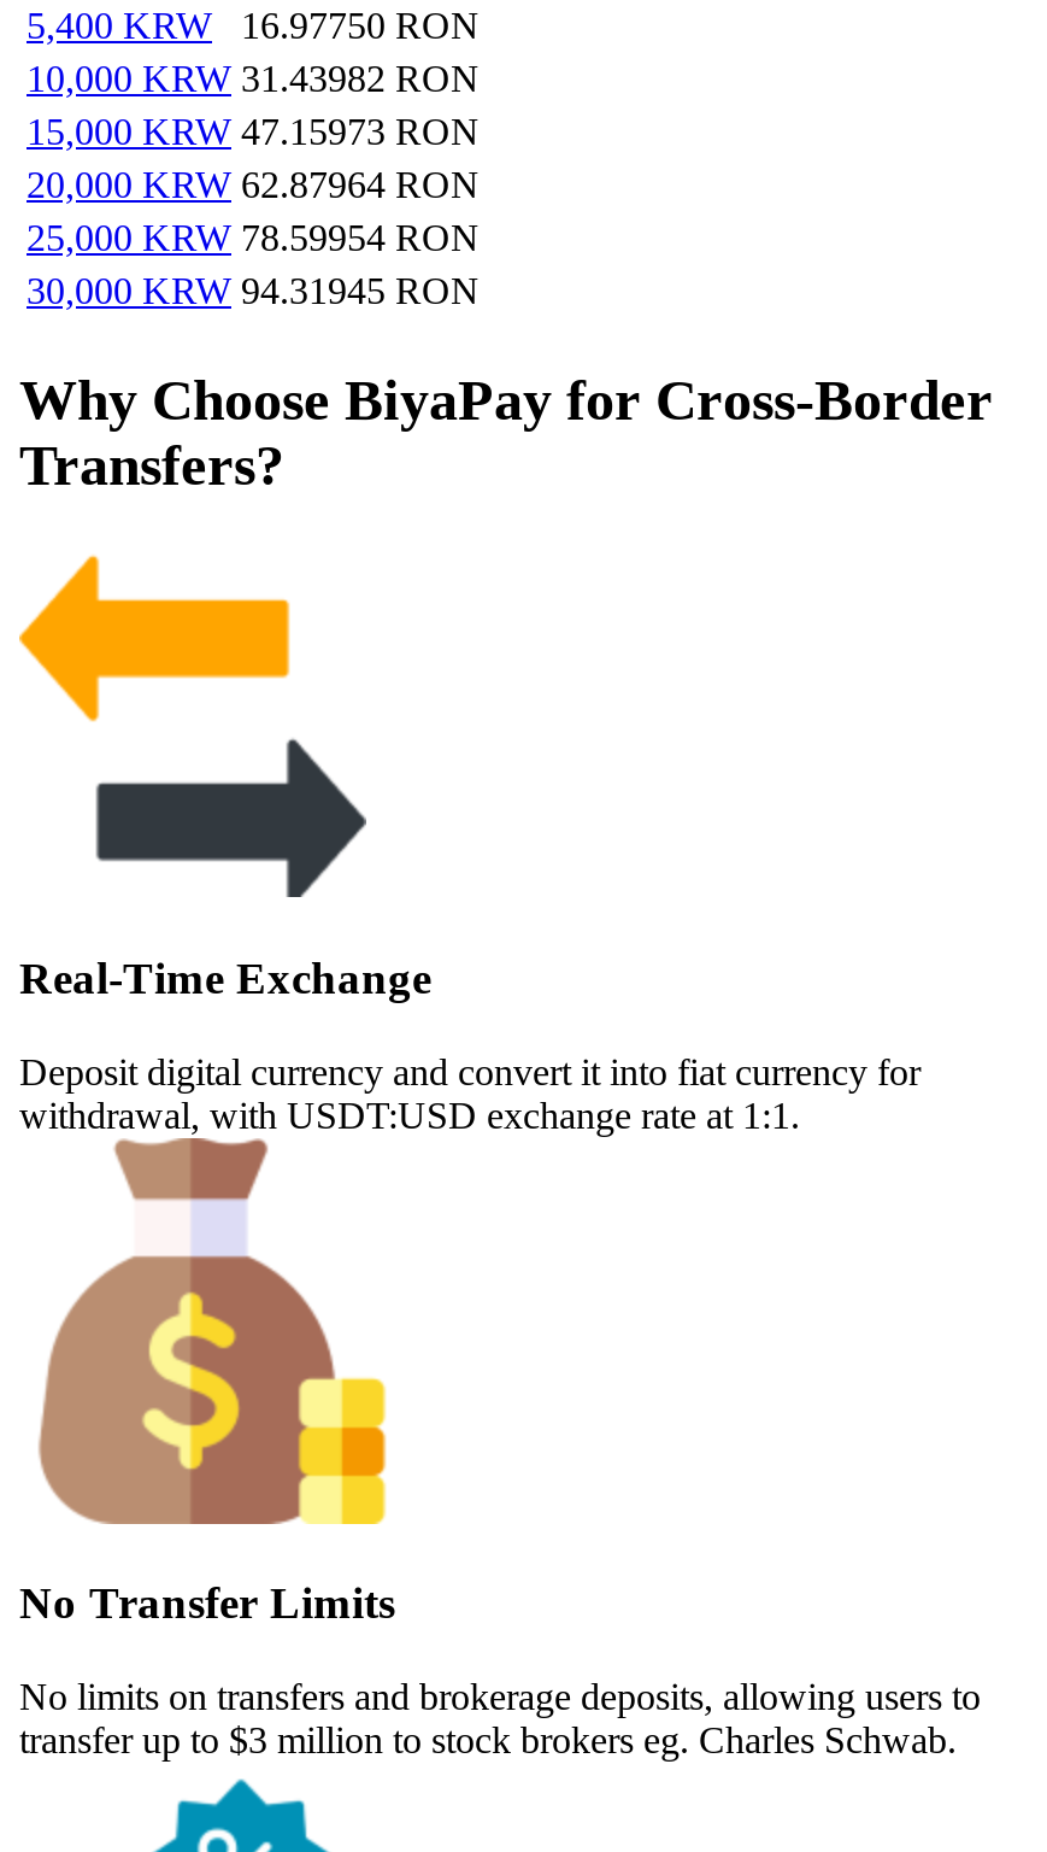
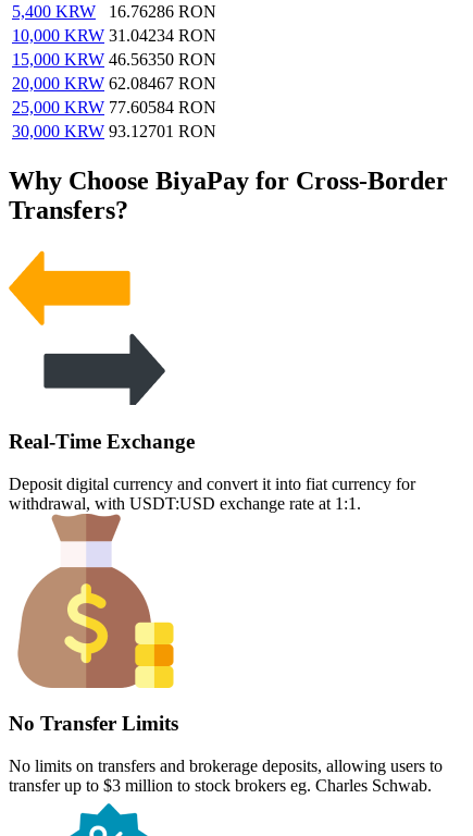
- 5,400 KRW 16.97750 RON
+ 5,400 KRW 16.76286 RON

- 10,000 KRW 31.43982 RON
+ 10,000 KRW 31.04234 RON

- 15,000 KRW 47.15973 RON
+ 15,000 KRW 46.56350 RON

- 20,000 KRW 62.87964 RON
+ 20,000 KRW 62.08467 RON

- 25,000 KRW 78.59954 RON
+ 25,000 KRW 77.60584 RON

- 30,000 KRW 94.31945 RON
+ 30,000 KRW 93.12701 RON
